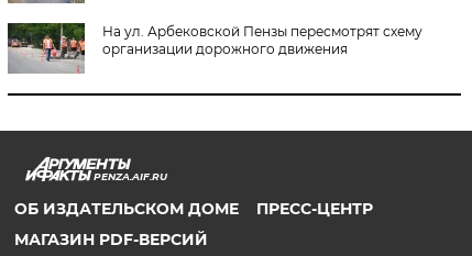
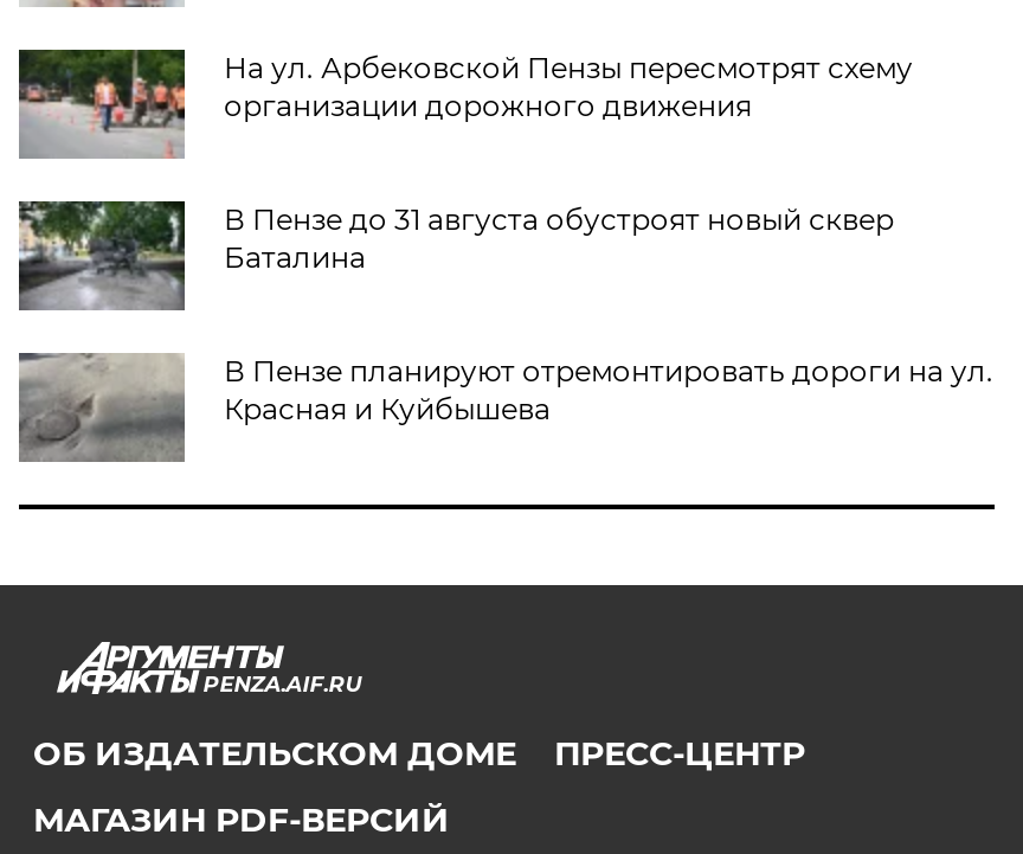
+ [image]
+ В Пензе до 31 августа обустроят новый сквер
+ Баталина
+ В Пензе планируют отремонтировать дороги на ул.
+ Красная и Куйбышева

+ [image]
